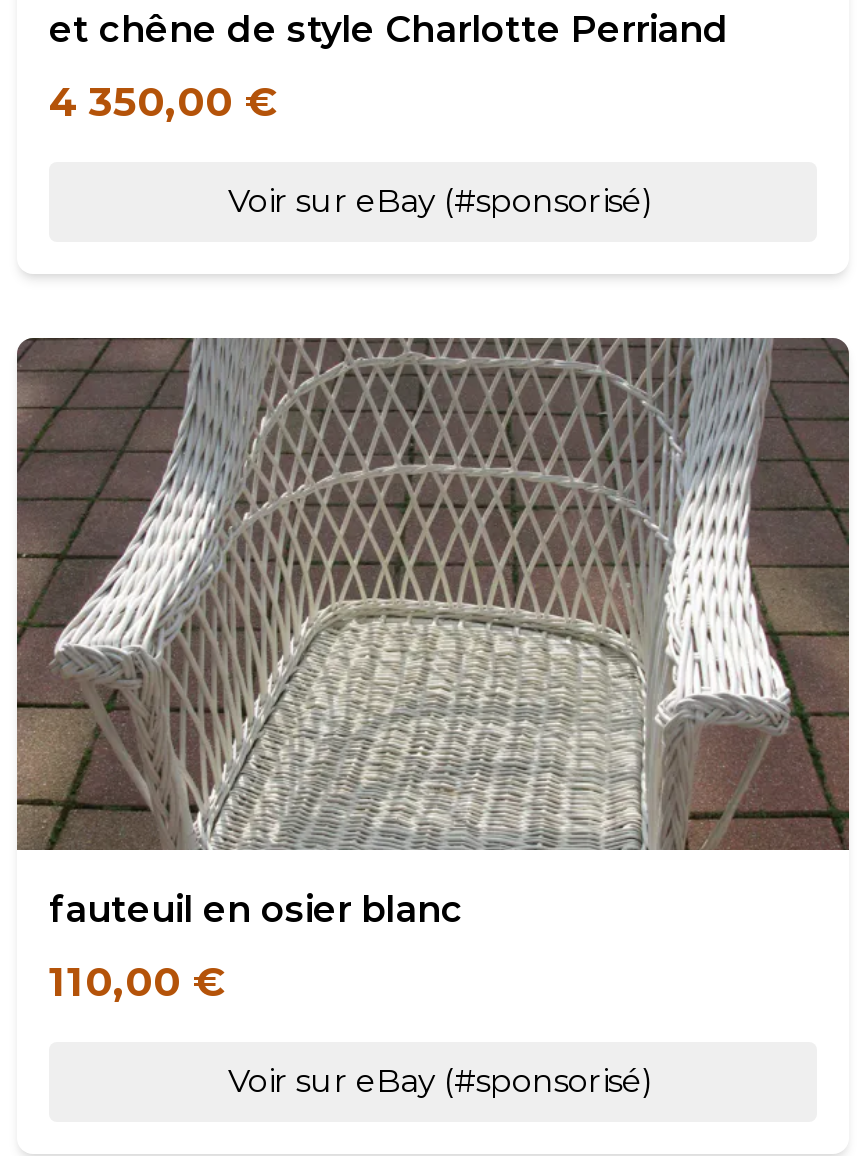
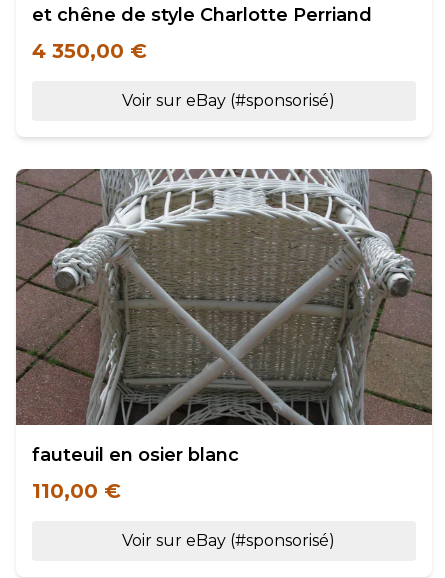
- [image]
+ [image]
